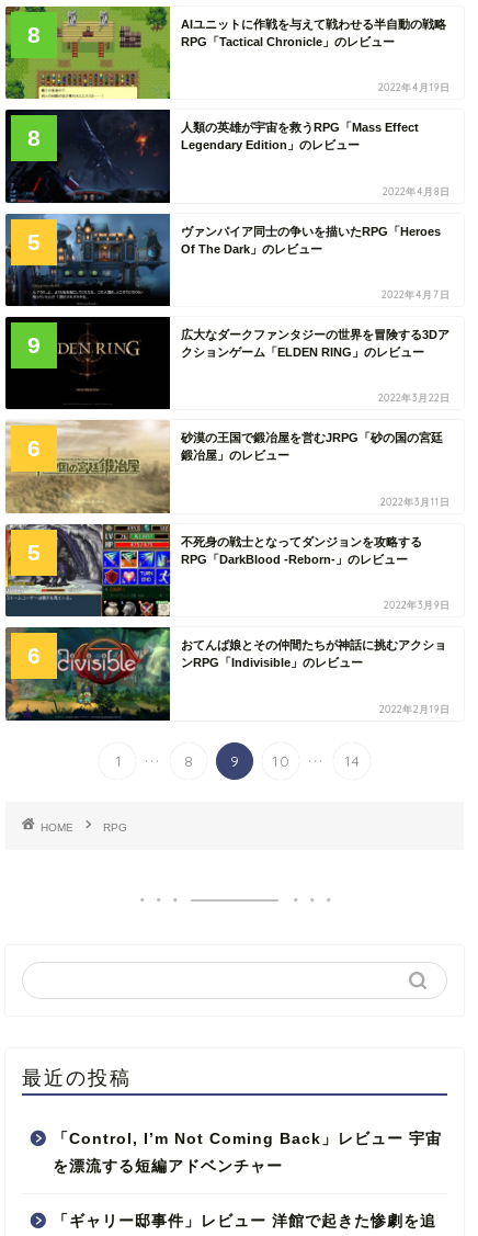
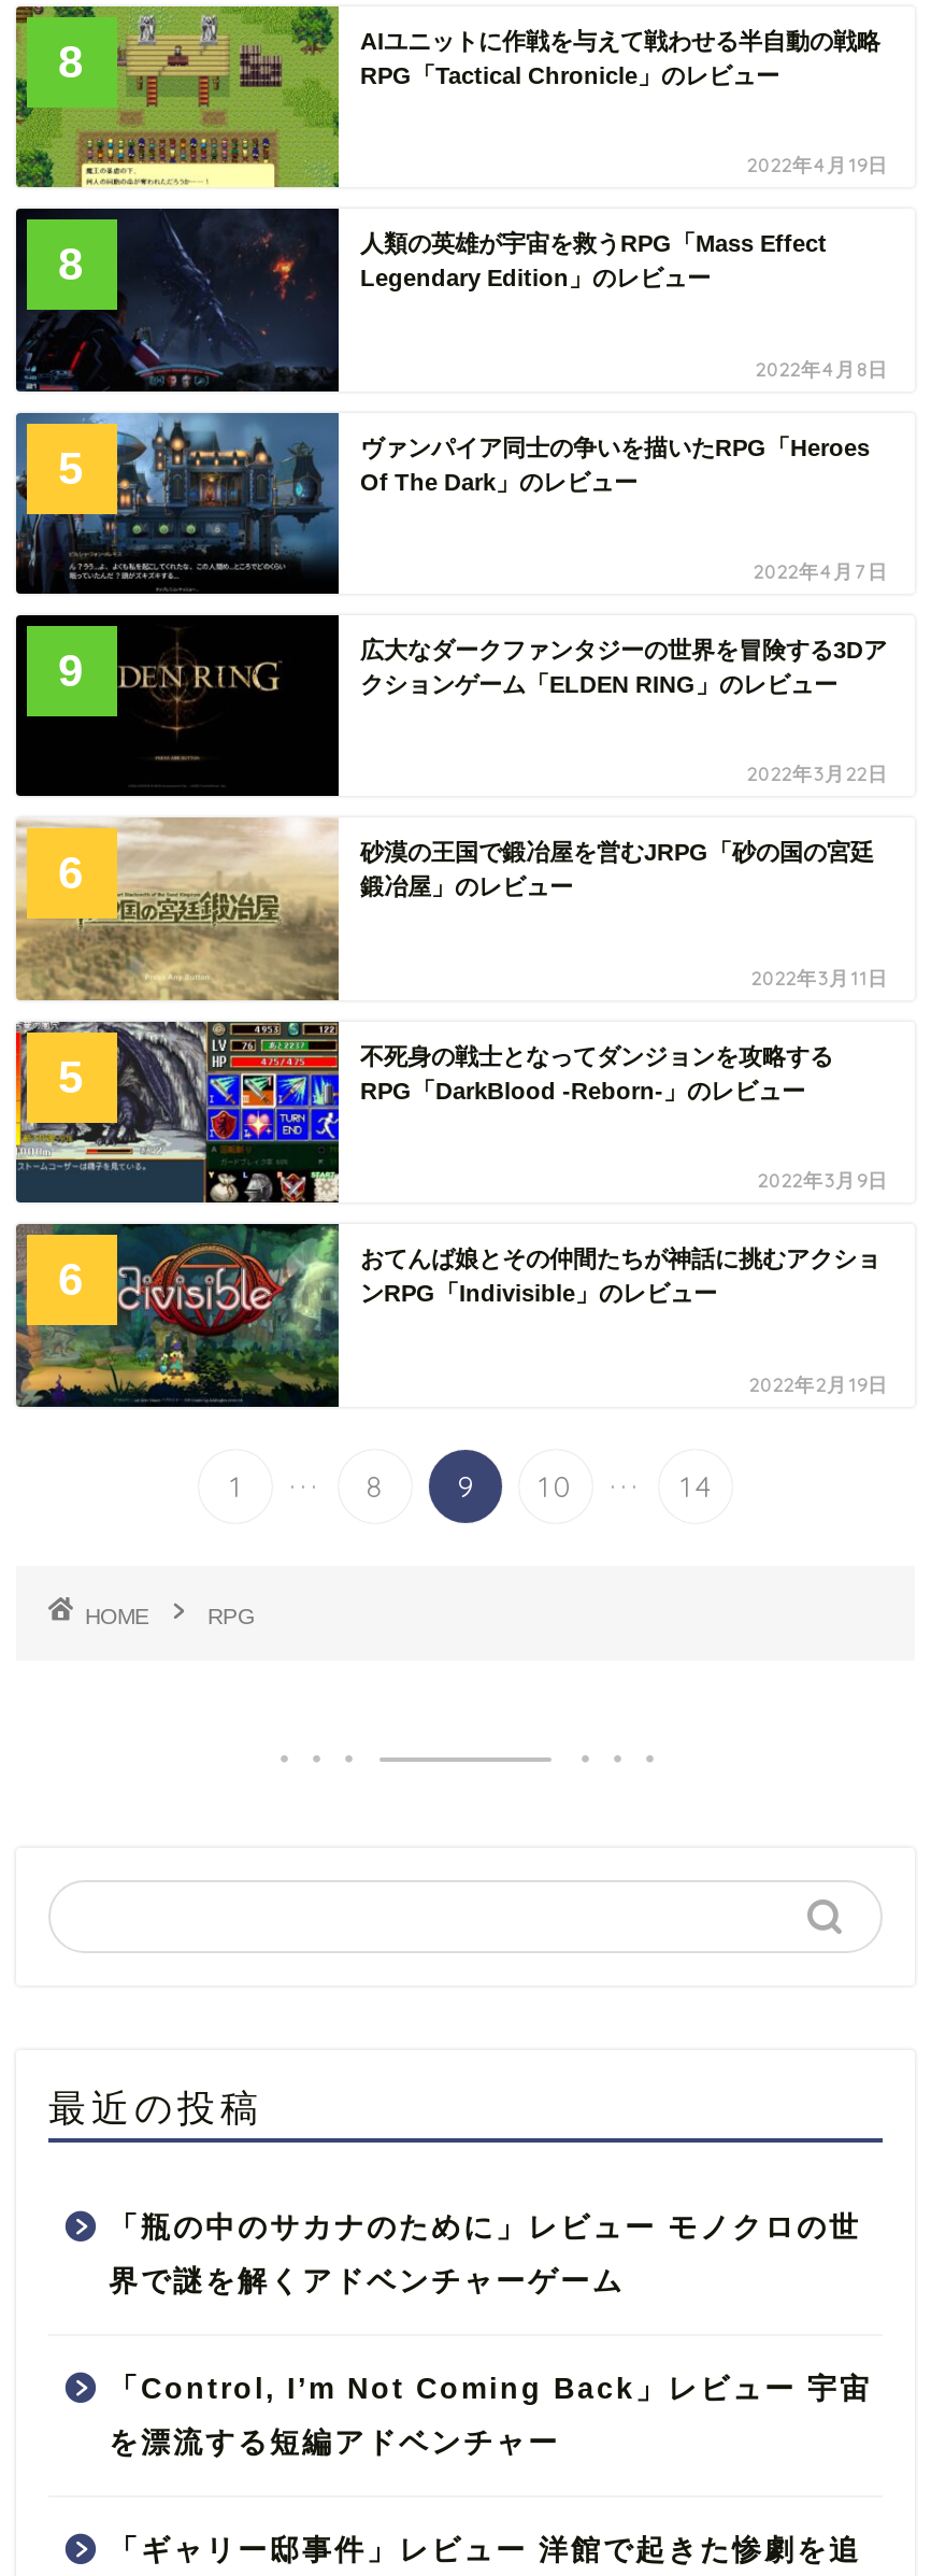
+ 「瓶の中のサカナのために」レビュー モノクロの世
+ 界で謎を解くアドベンチャーゲーム
